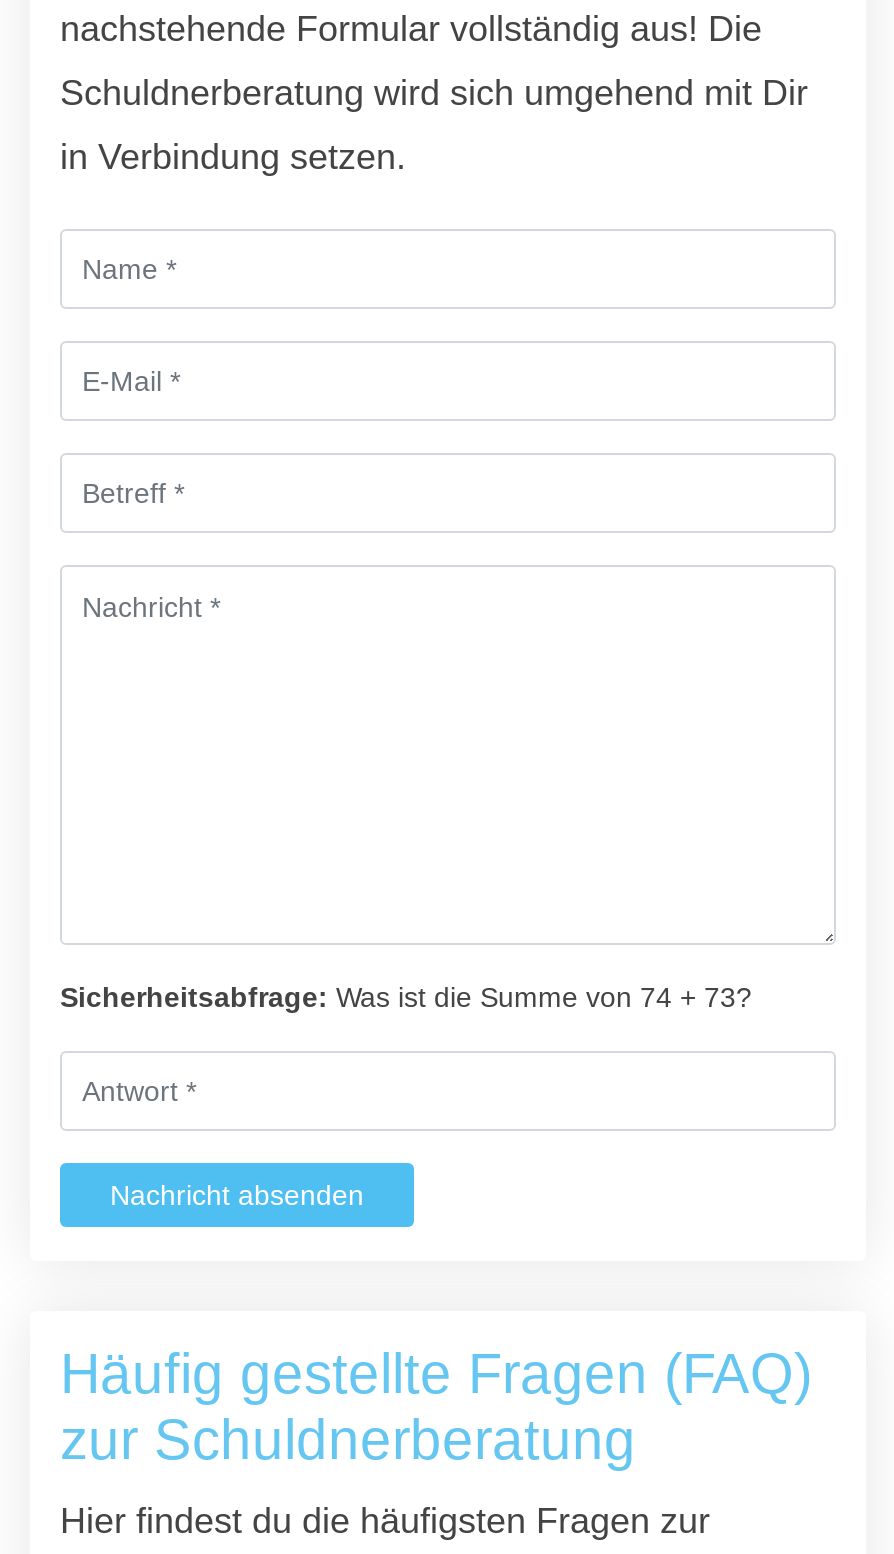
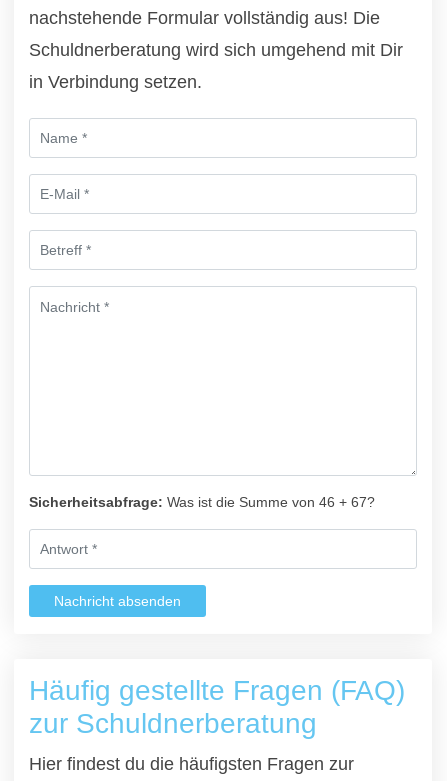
- Sicherheitsabfrage: Was ist die Summe von 74 + 73?
+ Sicherheitsabfrage: Was ist die Summe von 46 + 67?
